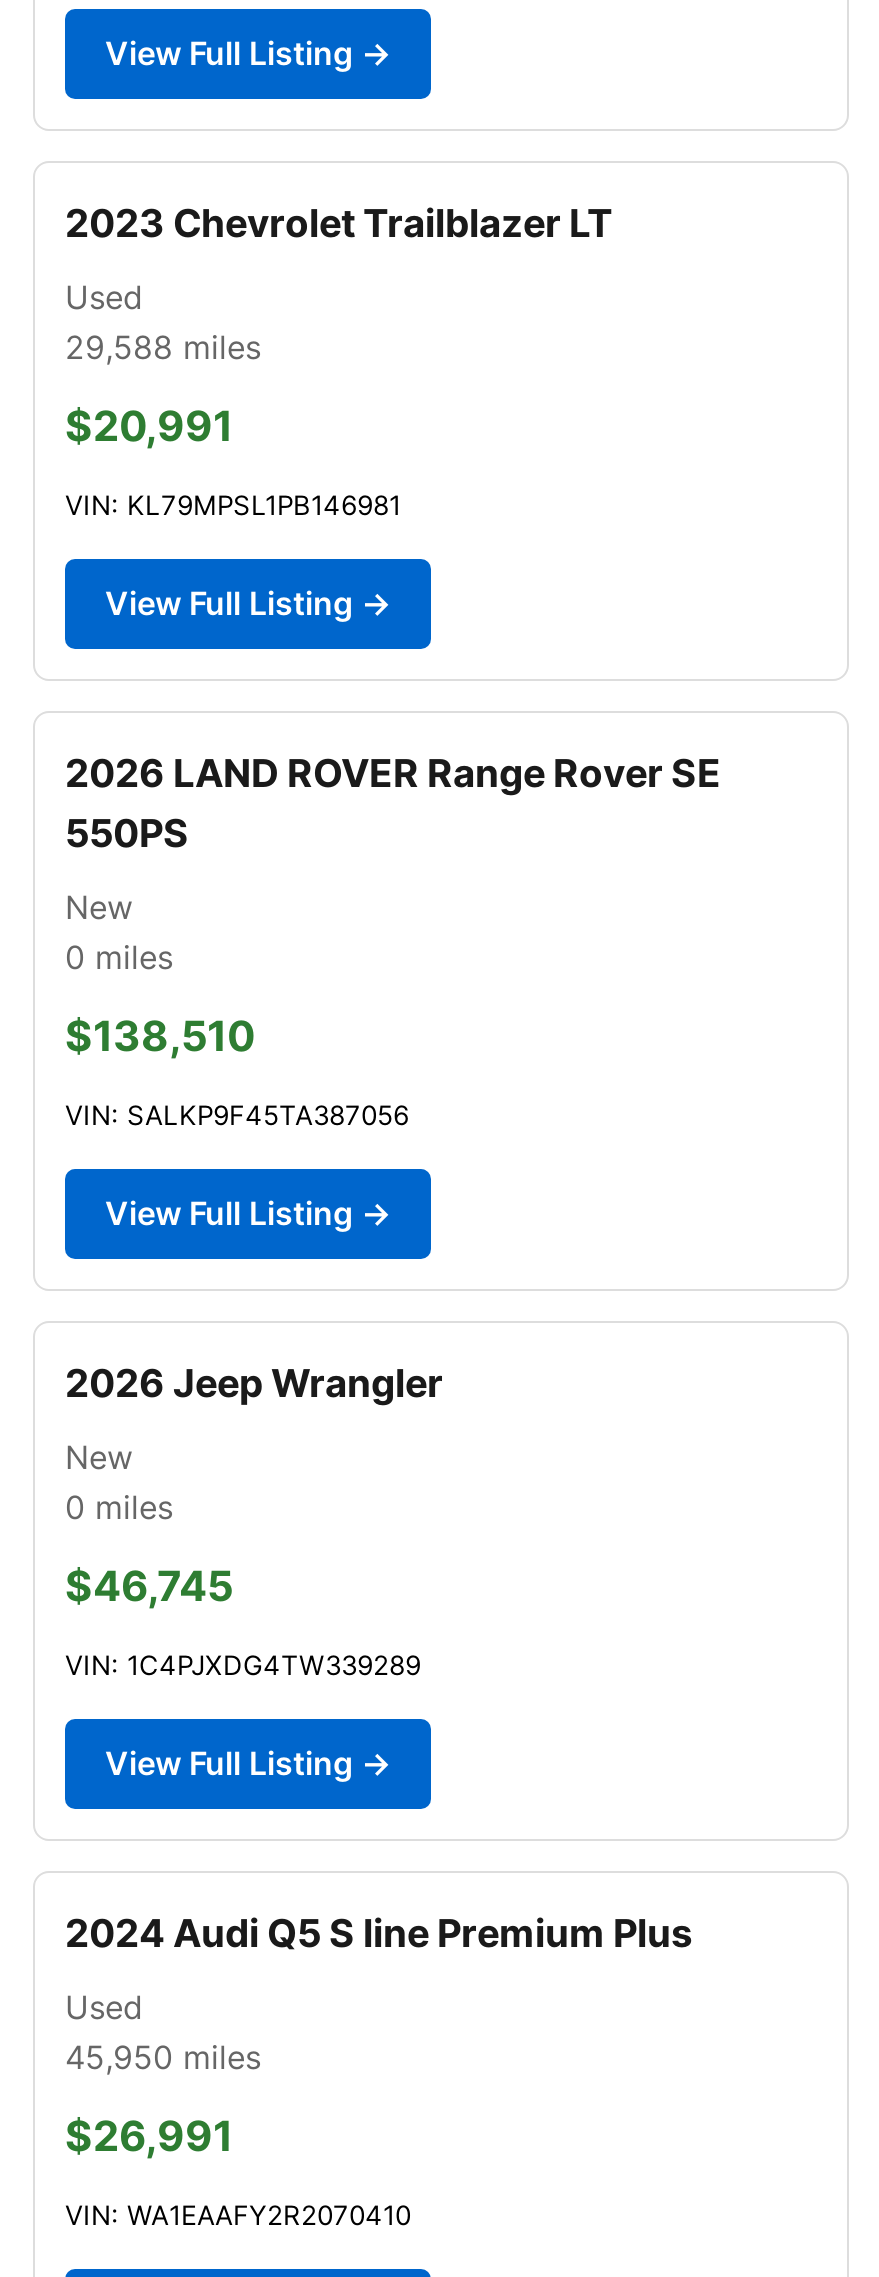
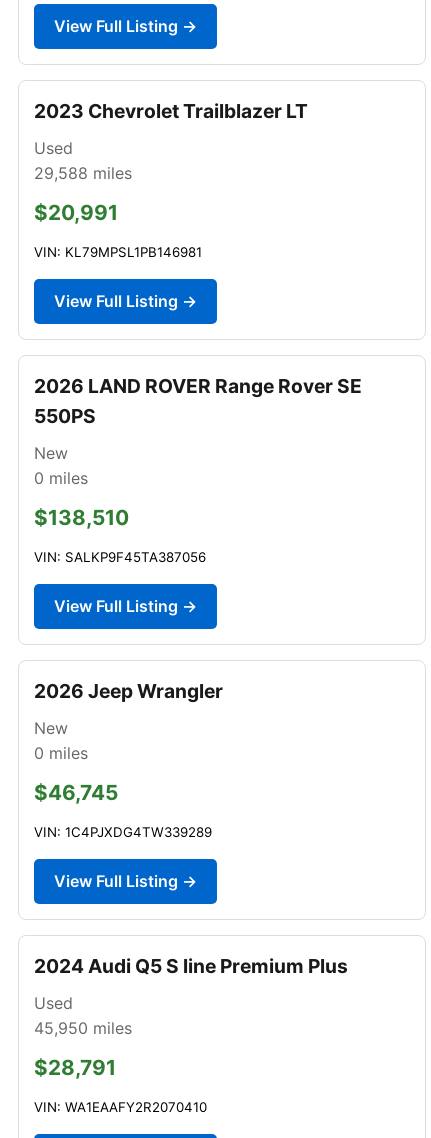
- $26,991
+ $28,791
